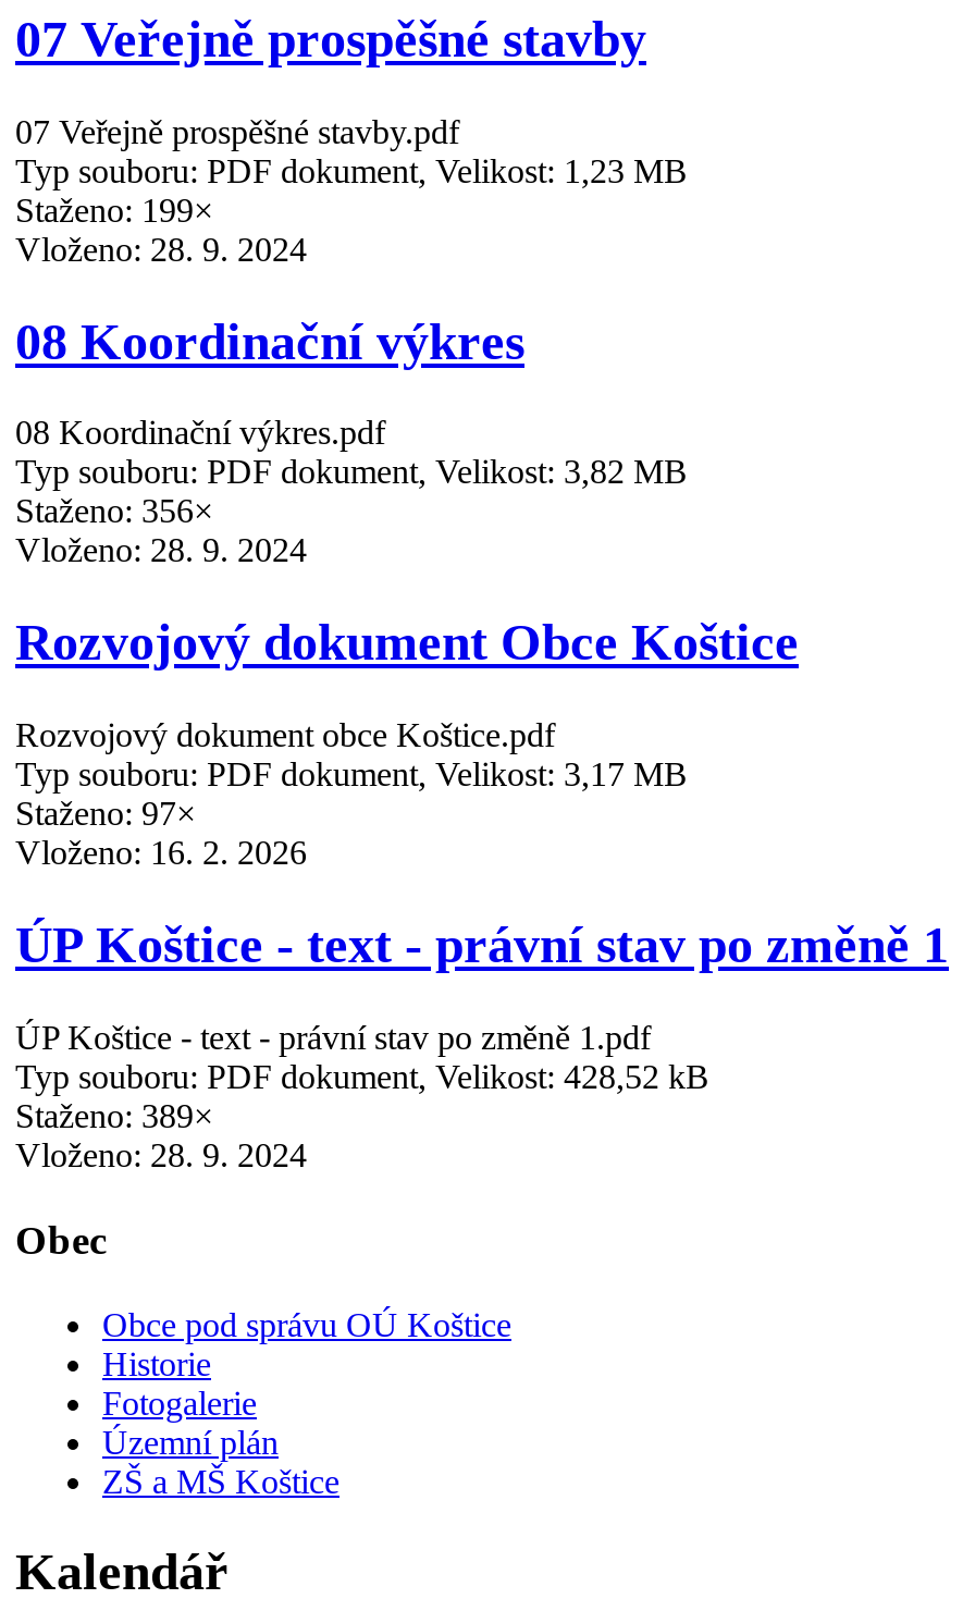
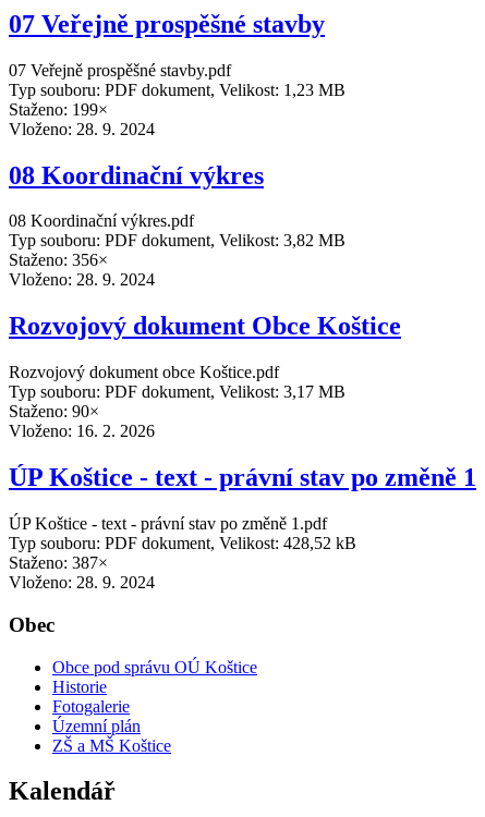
- Staženo: 97×
+ Staženo: 90×

- Staženo: 389×
+ Staženo: 387×
